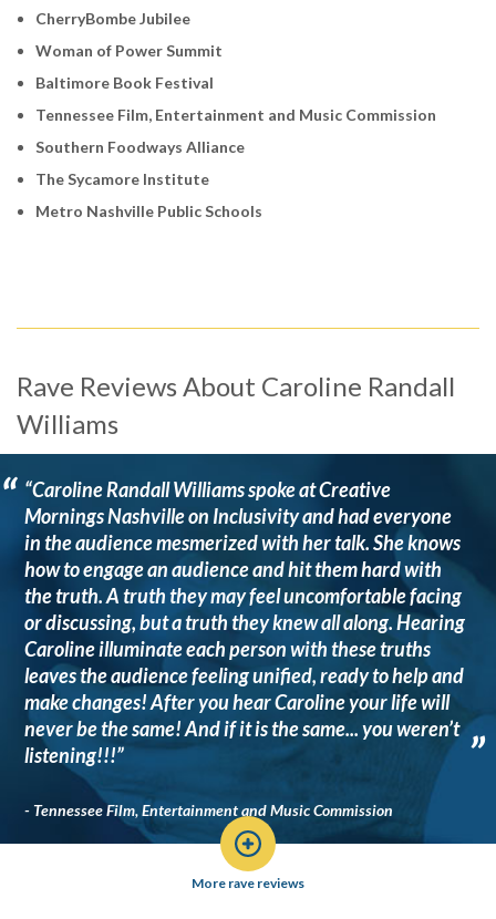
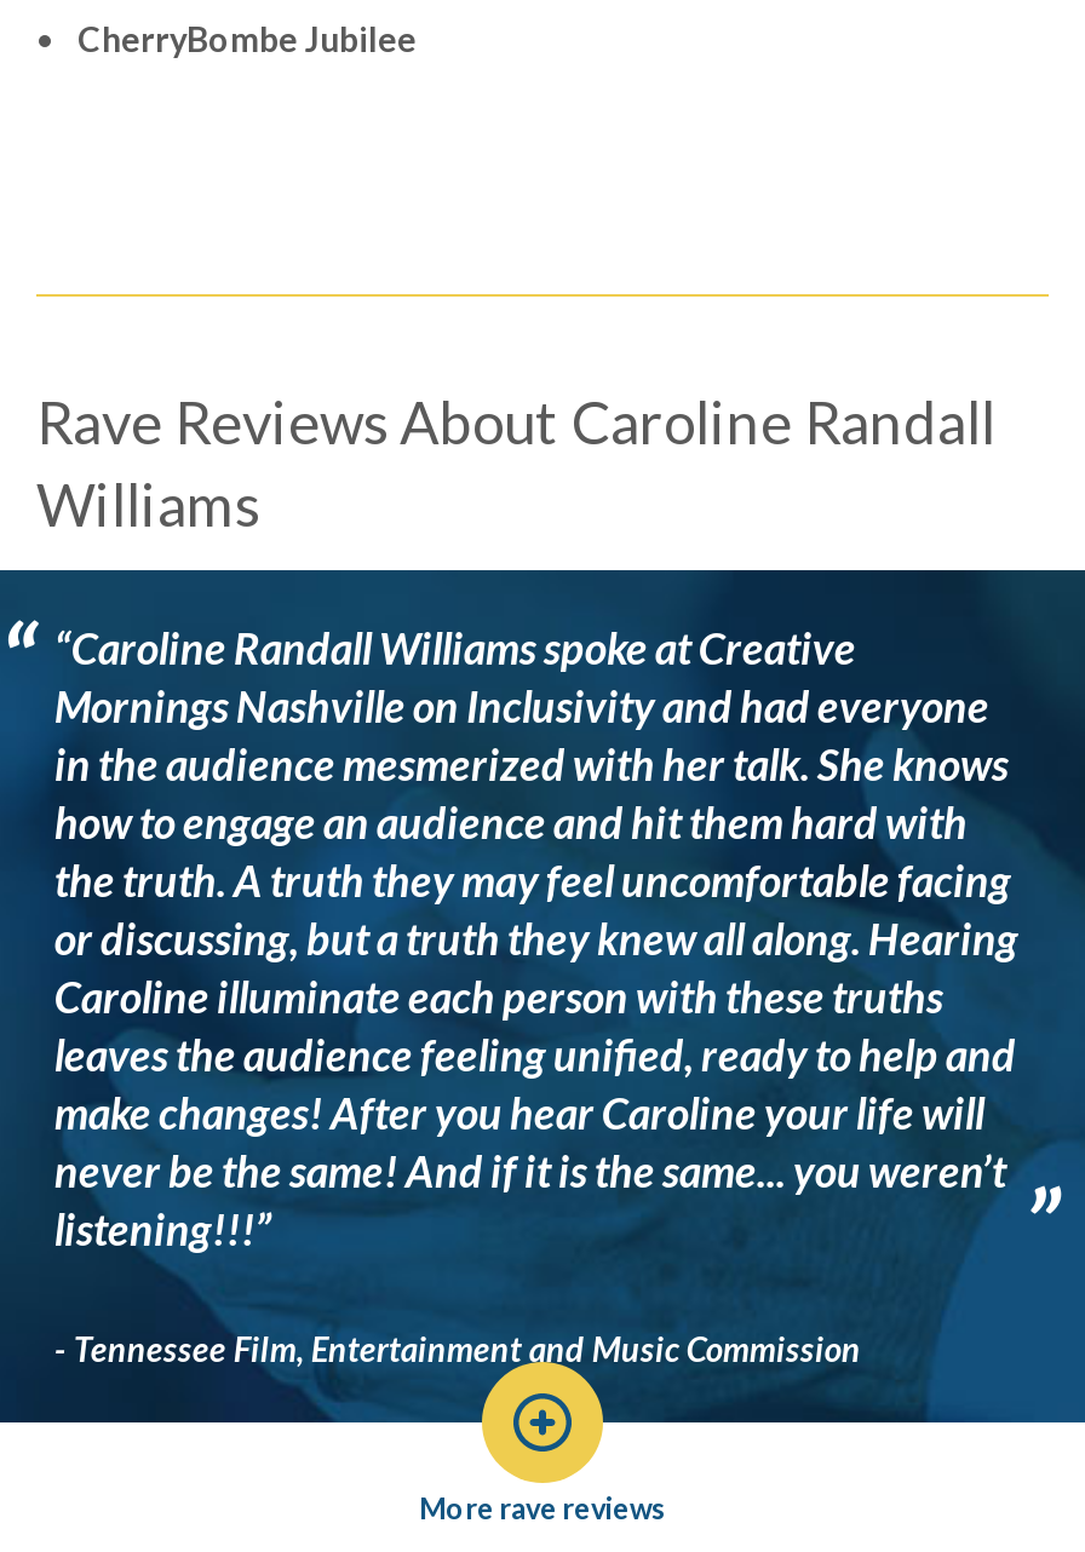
- Woman of Power Summit
- Baltimore Book Festival
- Tennessee Film, Entertainment and Music Commission
- Southern Foodways Alliance
- The Sycamore Institute
- Metro Nashville Public Schools
